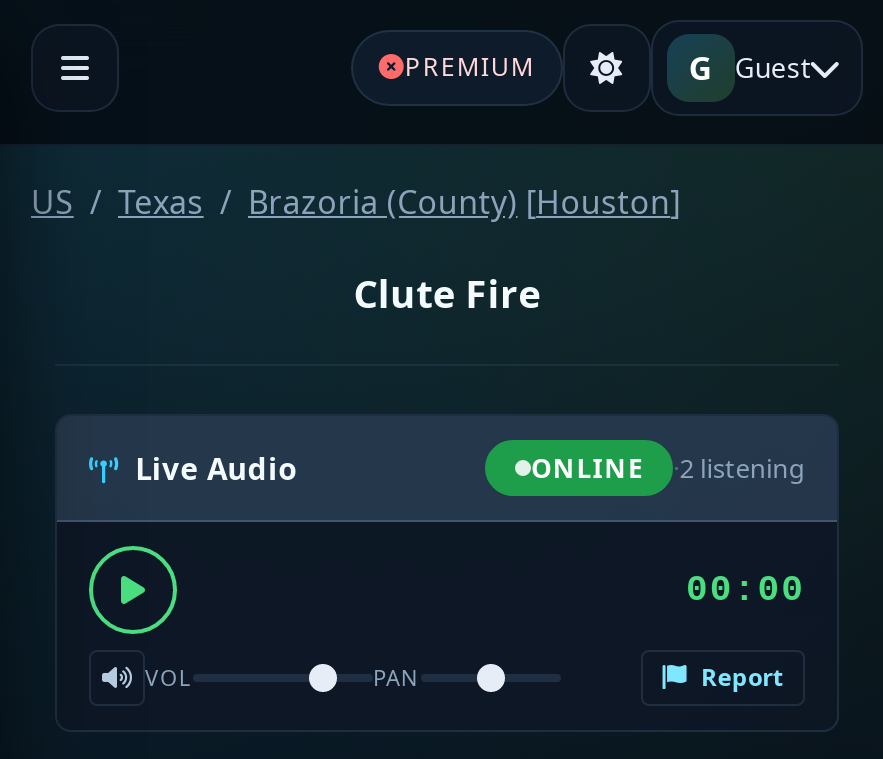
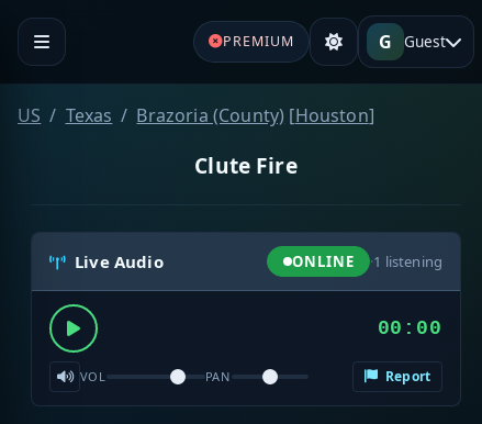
- ONLINE ·2 listening
+ ONLINE ·1 listening
